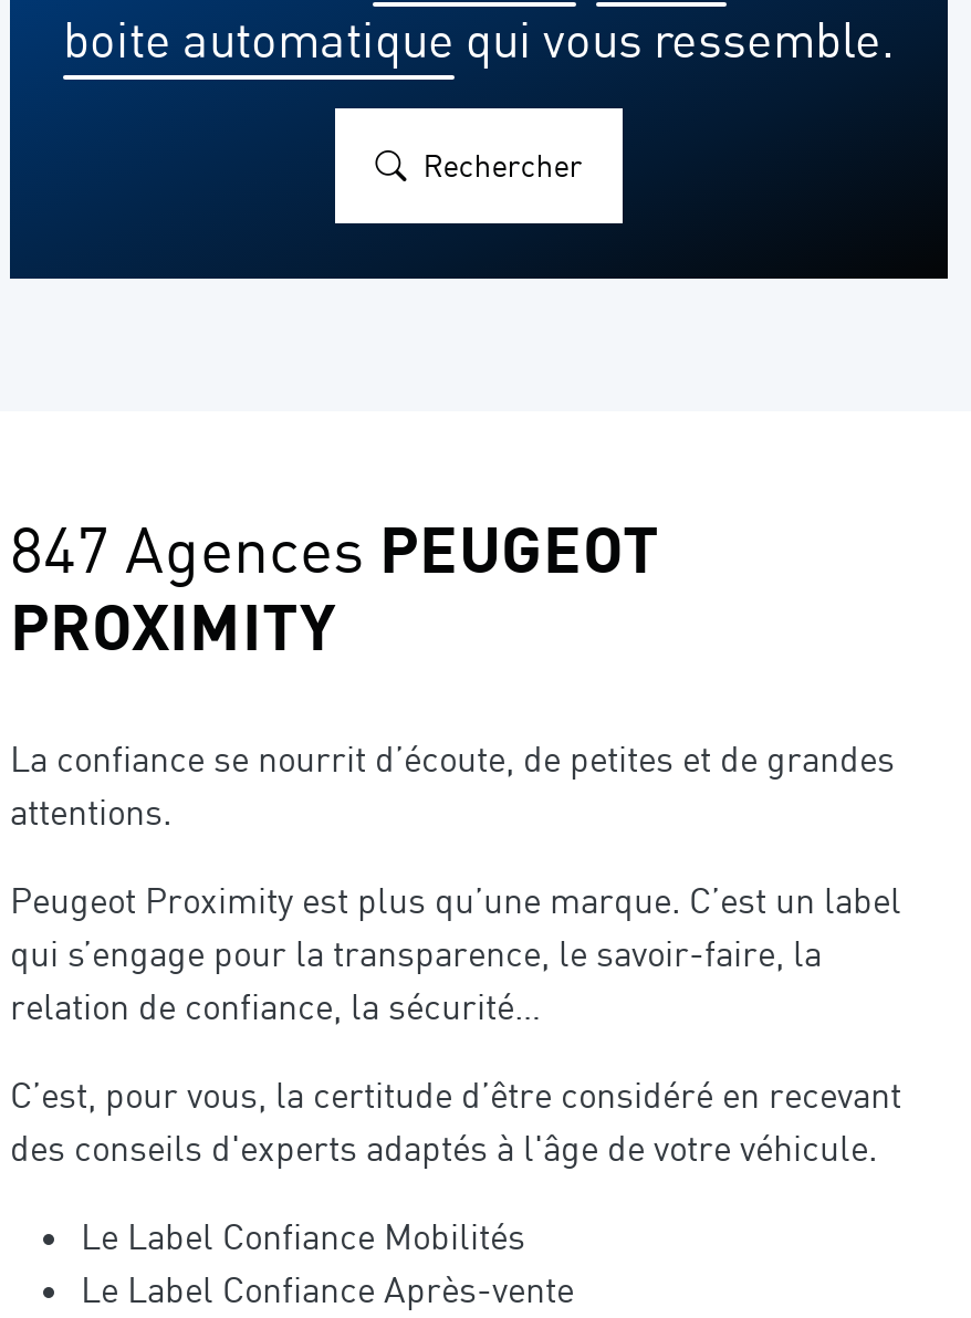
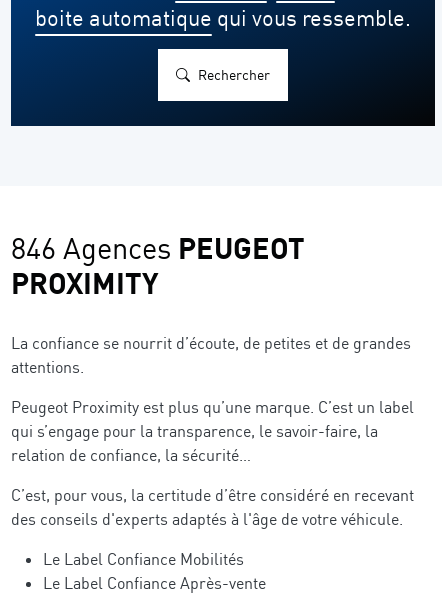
- 847 Agences PEUGEOT
+ 846 Agences PEUGEOT
